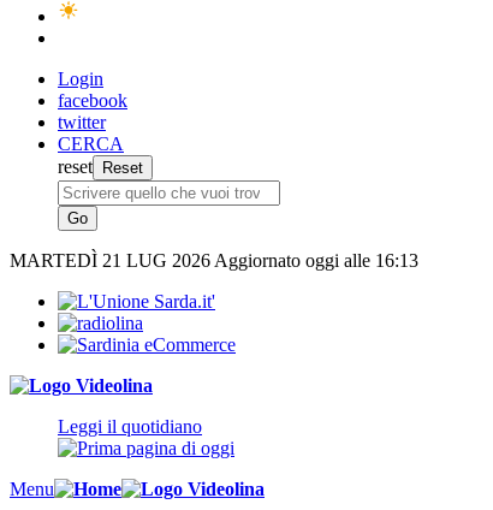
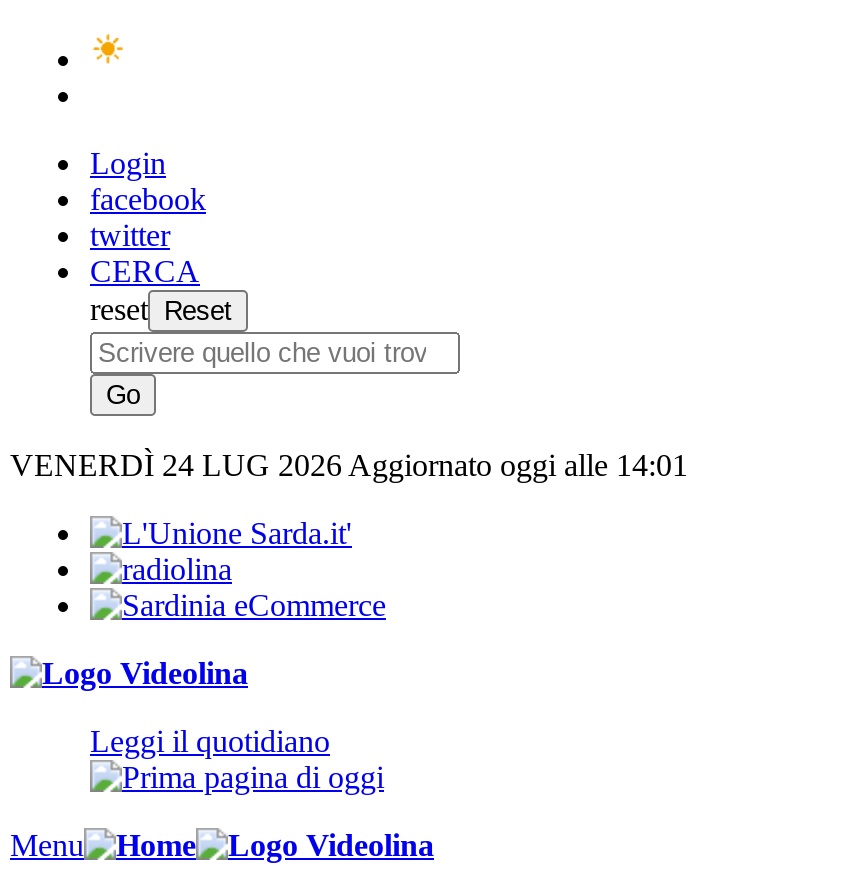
- MARTEDÌ 21 LUG 2026 Aggiornato oggi alle 16:13
+ VENERDÌ 24 LUG 2026 Aggiornato oggi alle 14:01
